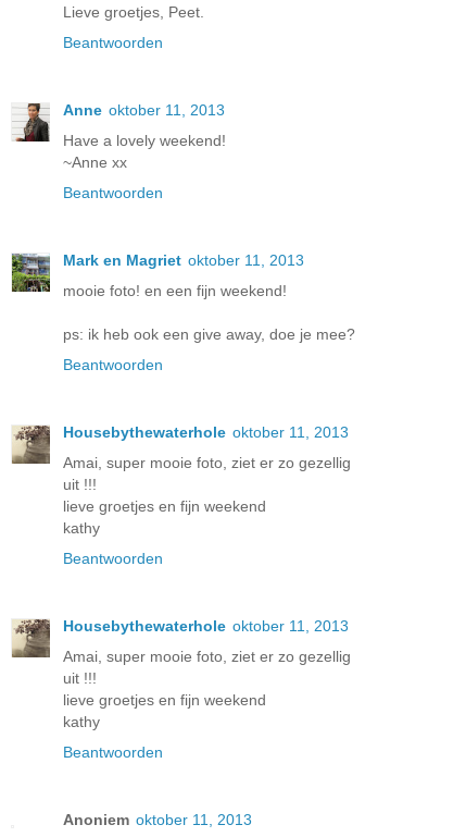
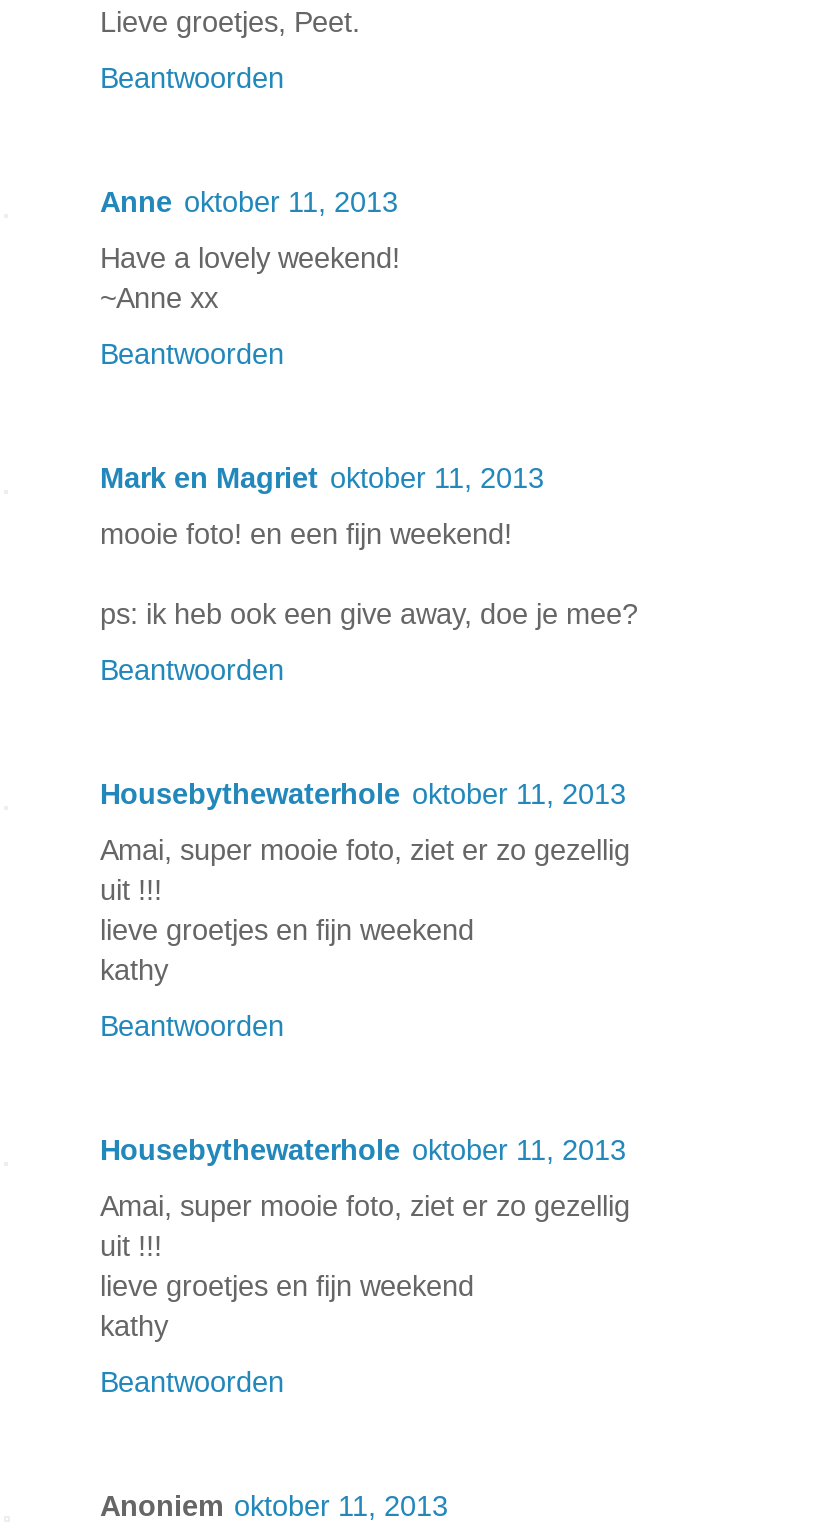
- [image]

- [image]

- [image]

- [image]
